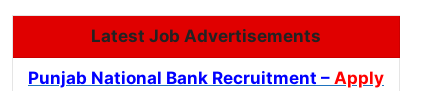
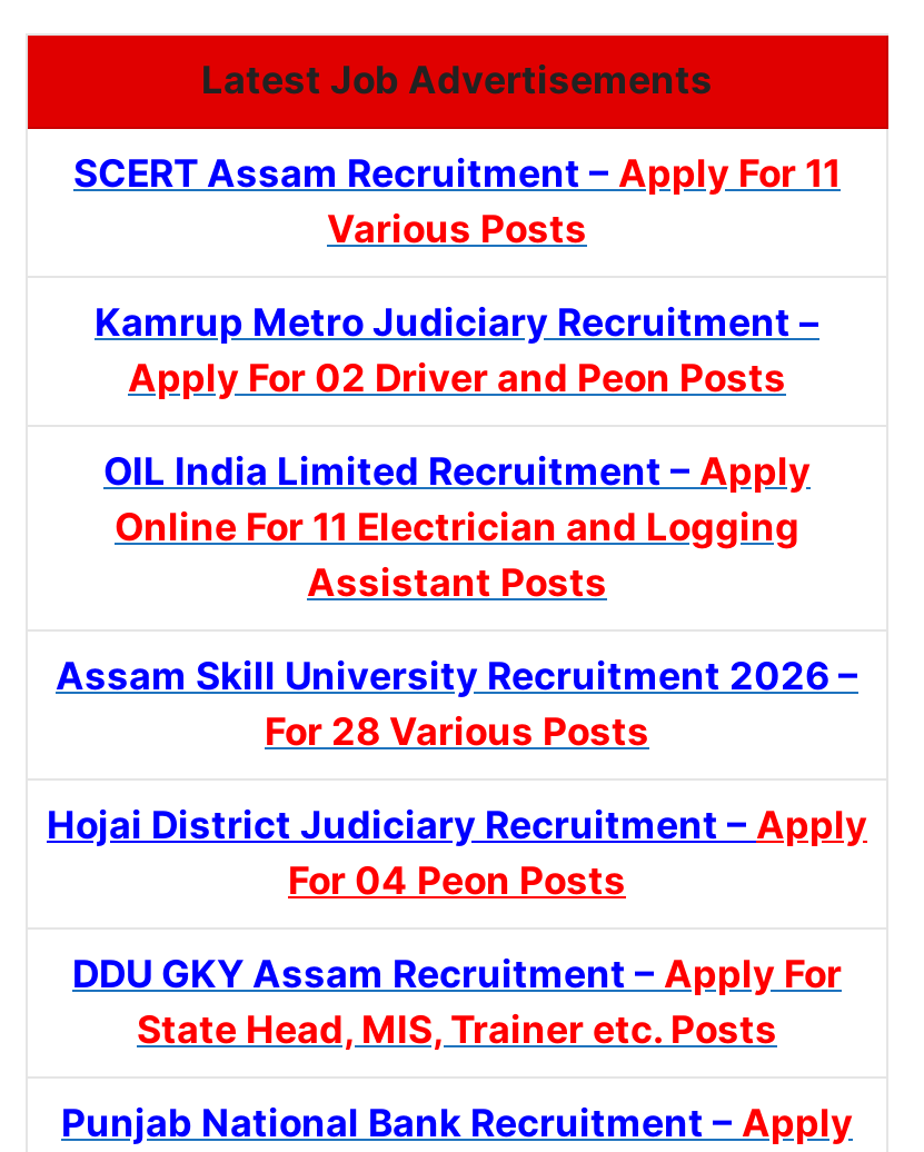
+ SCERT Assam Recruitment – Apply For 11
+ Various Posts
+ Kamrup Metro Judiciary Recruitment –
+ Apply For 02 Driver and Peon Posts
+ OIL India Limited Recruitment – Apply
+ Online For 11 Electrician and Logging
+ Assistant Posts
+ Assam Skill University Recruitment 2026 –
+ For 28 Various Posts
+ Hojai District Judiciary Recruitment – Apply
+ For 04 Peon Posts
+ DDU GKY Assam Recruitment – Apply For
+ State Head, MIS, Trainer etc. Posts
